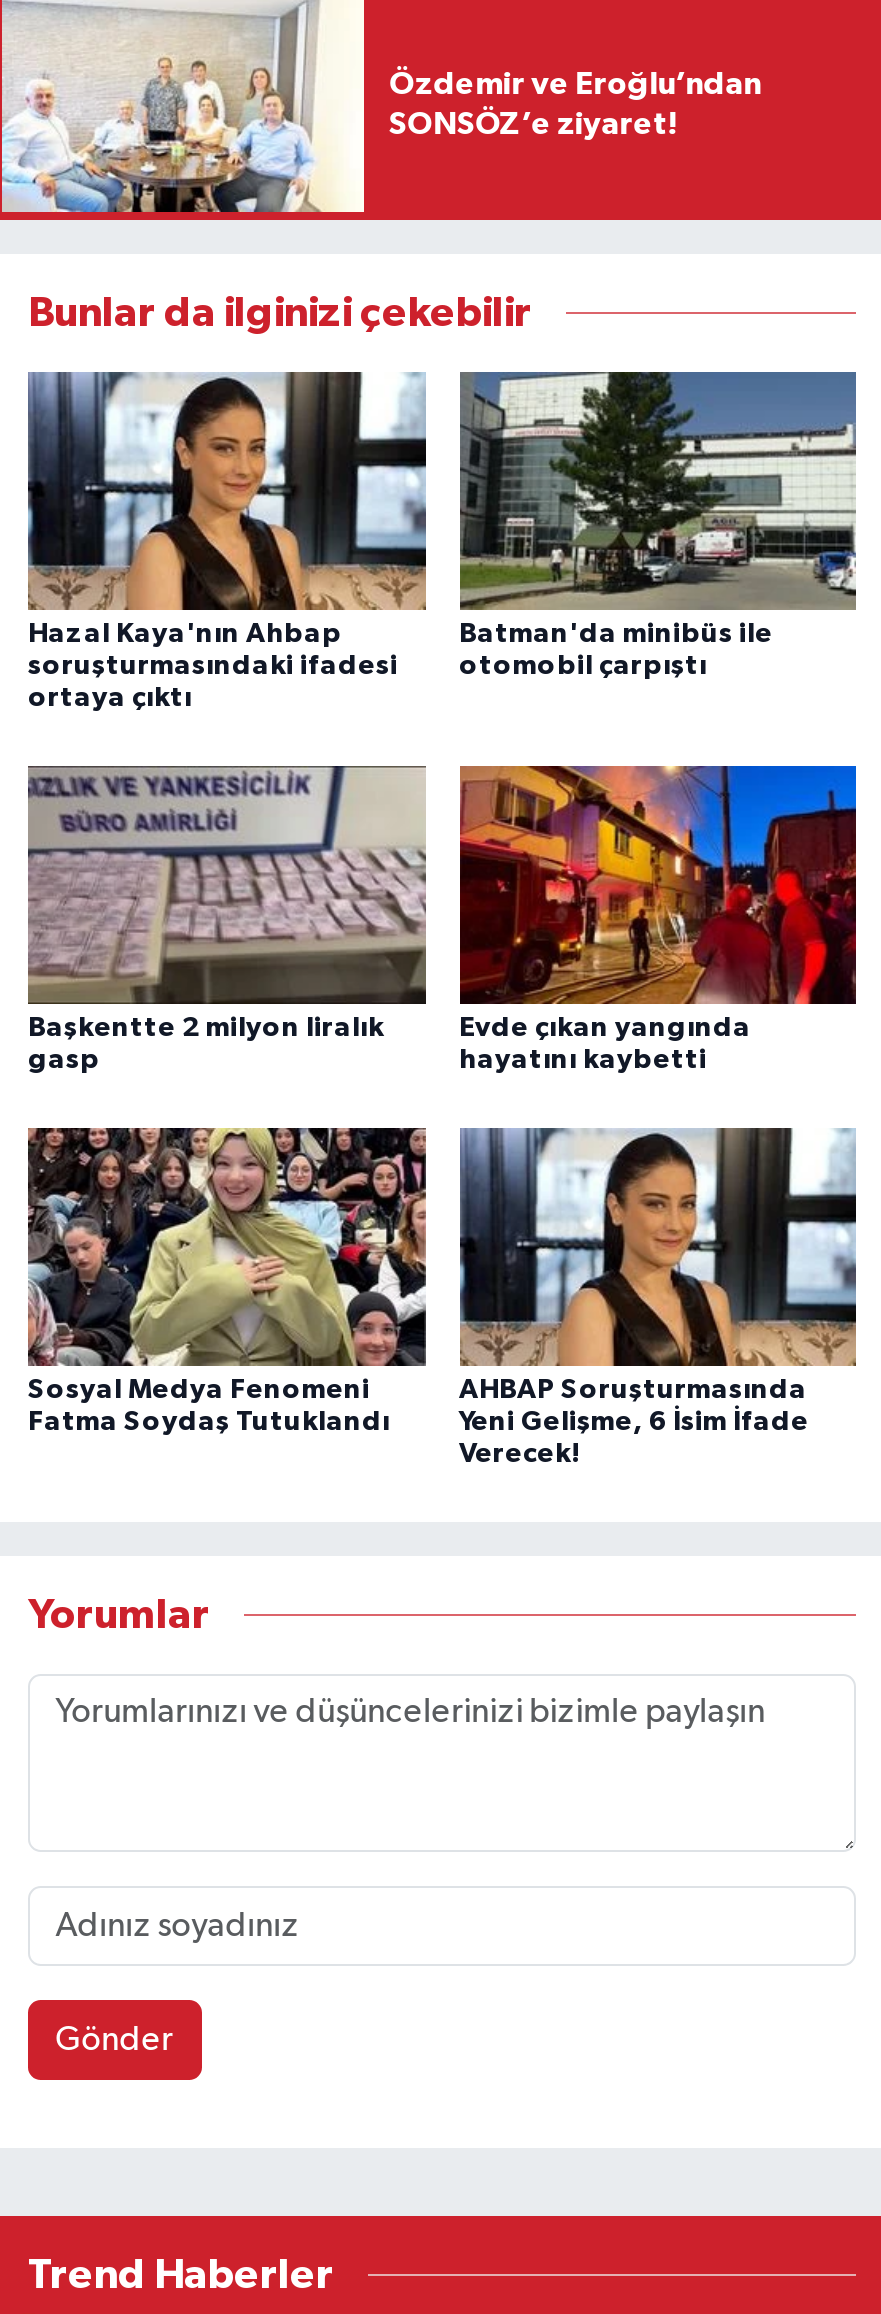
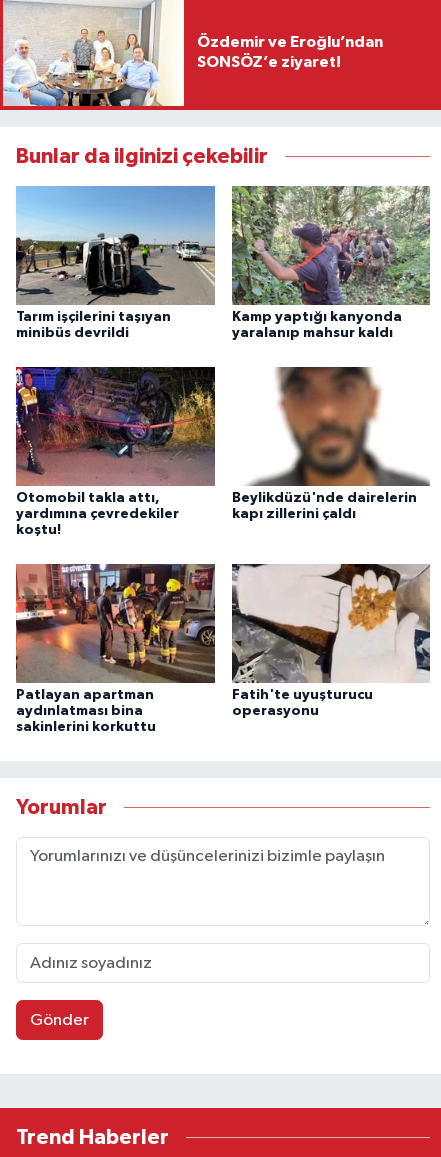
- [image]
- Hazal Kaya'nın Ahbap
- soruşturmasındaki ifadesi
- ortaya çıktı
+ [image]
+ Tarım işçilerini taşıyan
+ minibüs devrildi

- [image]
- Batman'da minibüs ile
- otomobil çarpıştı
+ [image]
+ Kamp yaptığı kanyonda
+ yaralanıp mahsur kaldı

- [image]
- Başkentte 2 milyon liralık
- gasp
+ [image]
+ Otomobil takla attı,
+ yardımına çevredekiler
+ koştu!

- [image]
- Evde çıkan yangında
- hayatını kaybetti
+ [image]
+ Beylikdüzü'nde dairelerin
+ kapı zillerini çaldı

- [image]
- Sosyal Medya Fenomeni
- Fatma Soydaş Tutuklandı
+ [image]
+ Patlayan apartman
+ aydınlatması bina
+ sakinlerini korkuttu

- [image]
- AHBAP Soruşturmasında
- Yeni Gelişme, 6 İsim İfade
- Verecek!
+ [image]
+ Fatih'te uyuşturucu
+ operasyonu
